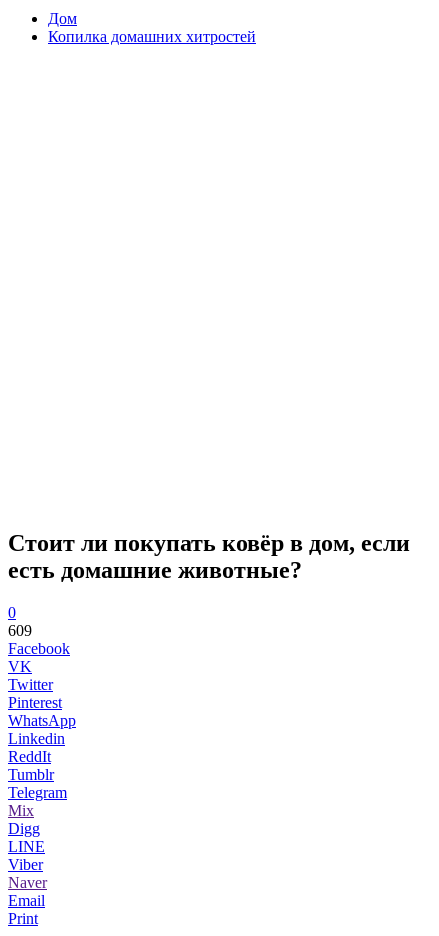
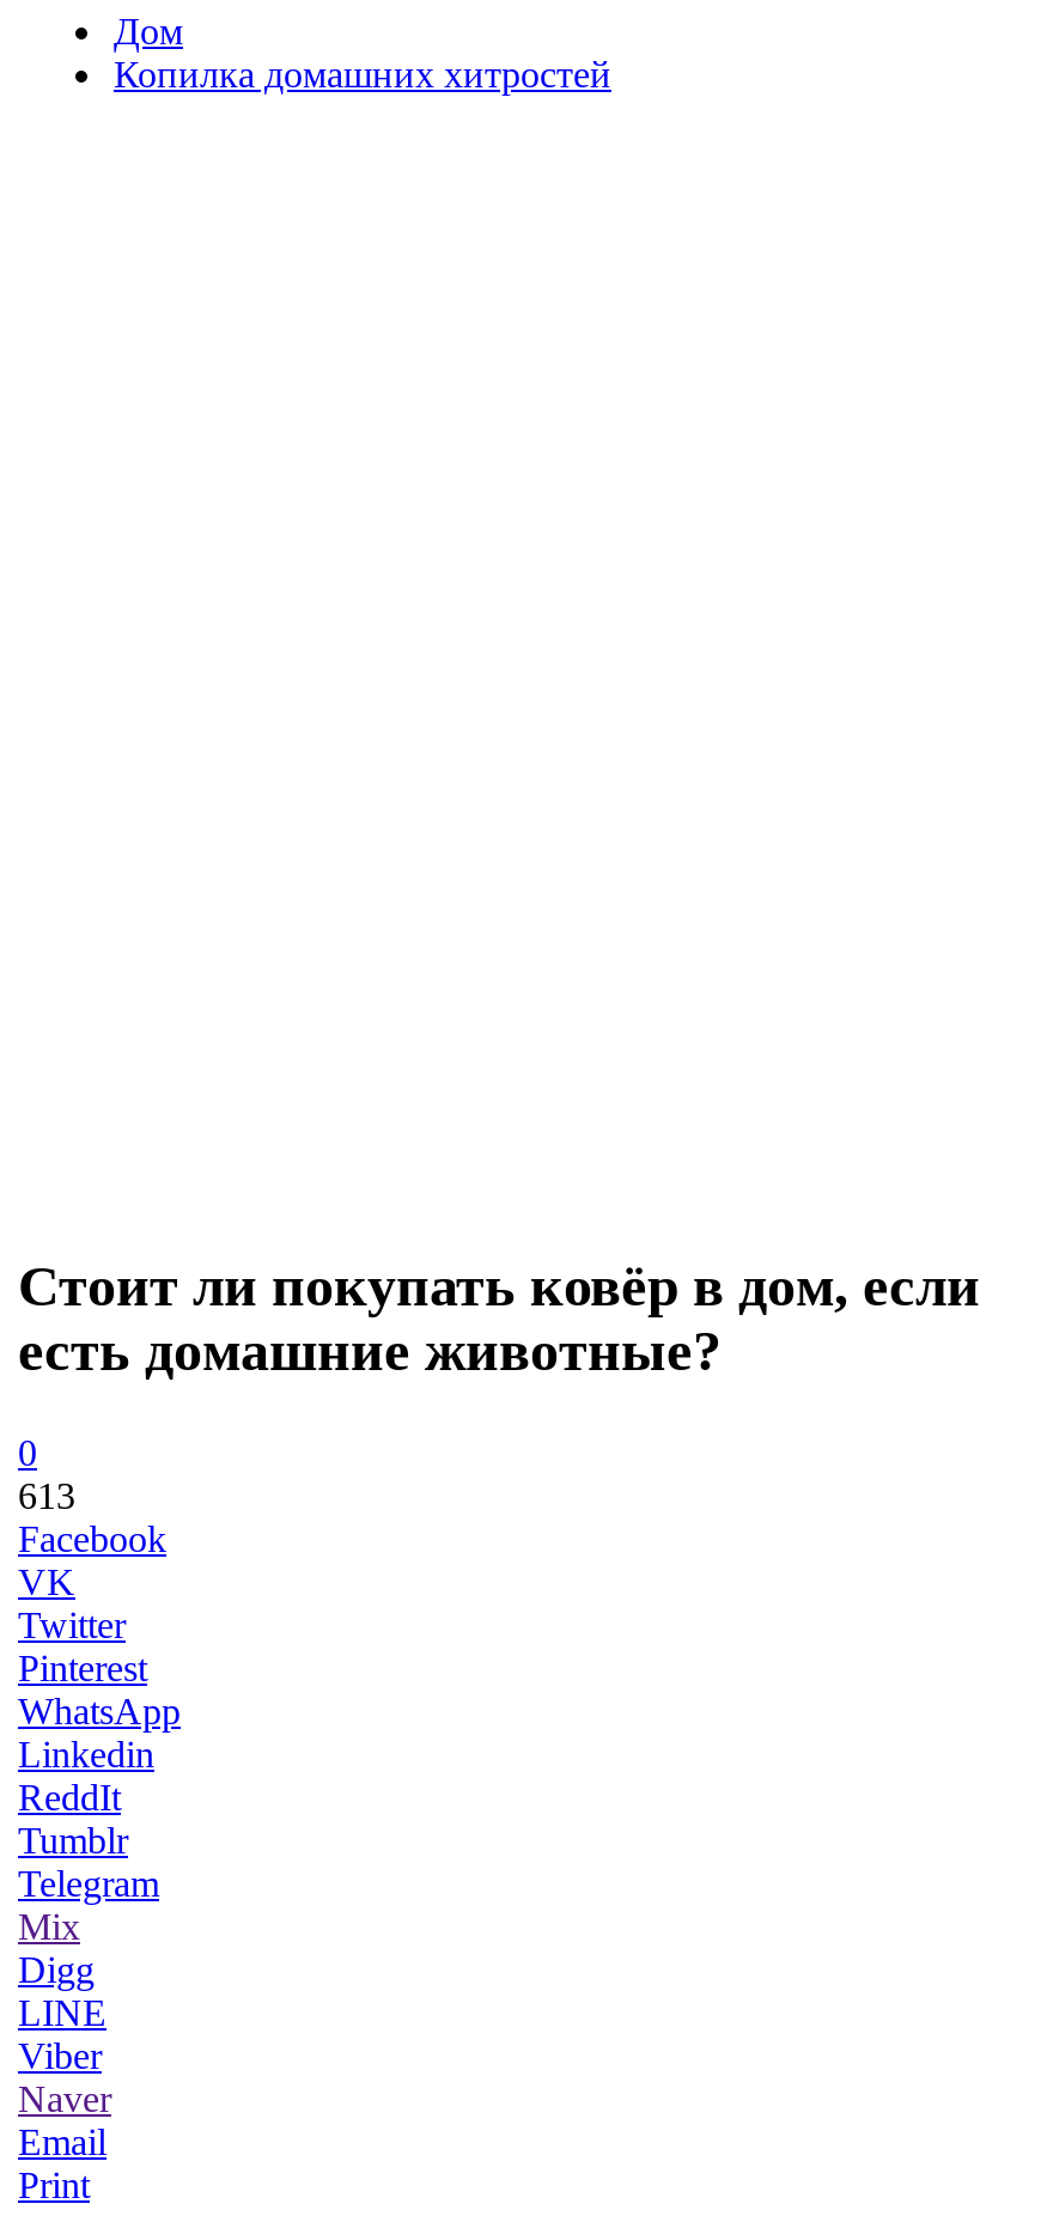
- 609
+ 613
